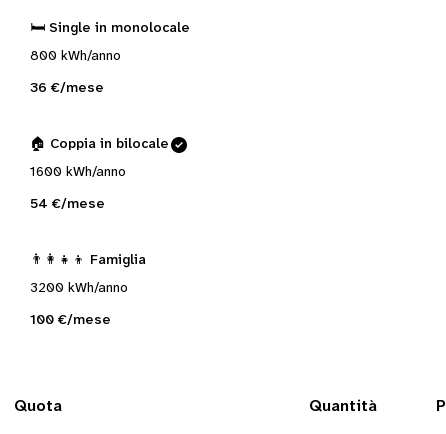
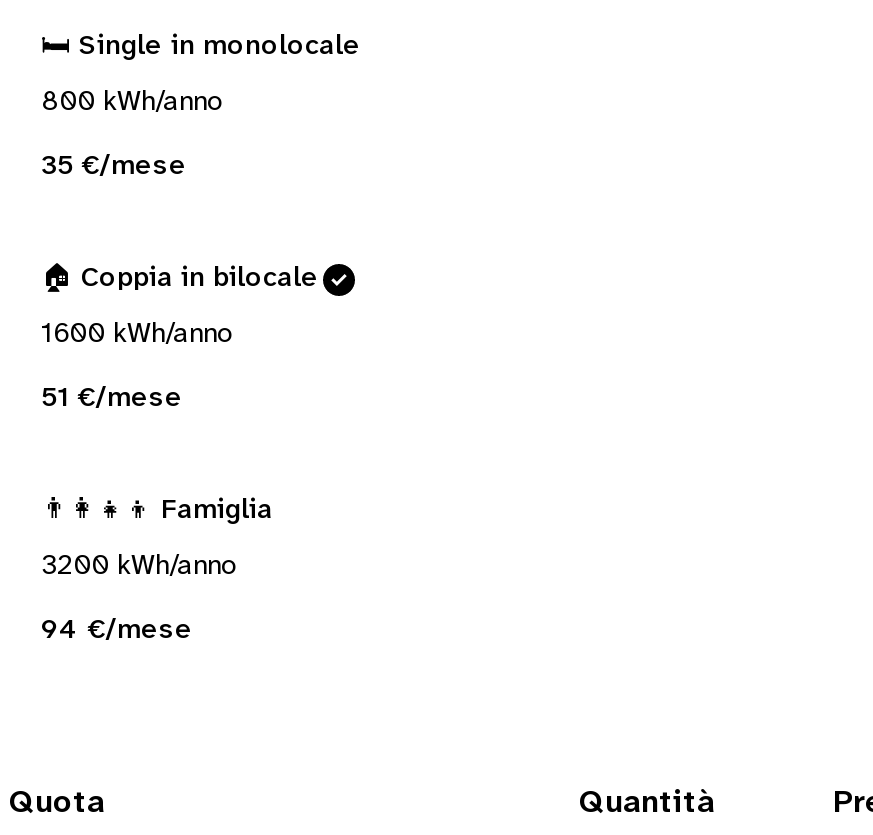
- 36 €/mese
+ 35 €/mese

- 54 €/mese
+ 51 €/mese

- 100 €/mese
+ 94 €/mese
